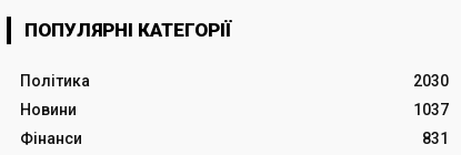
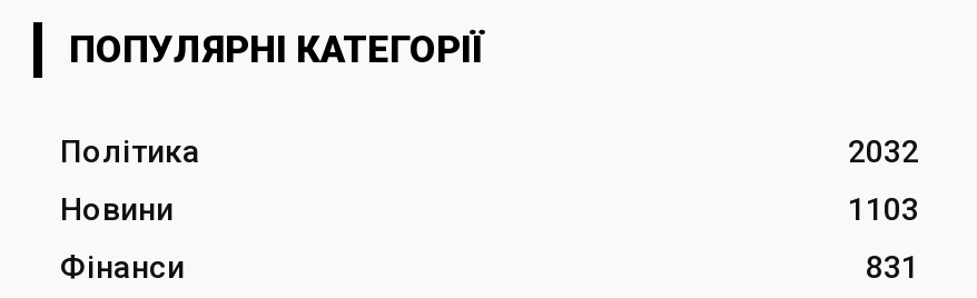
- 2030
+ 2032

- 1037
+ 1103
